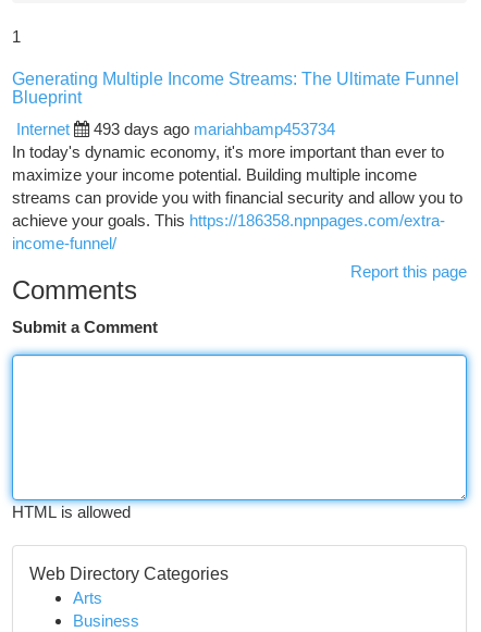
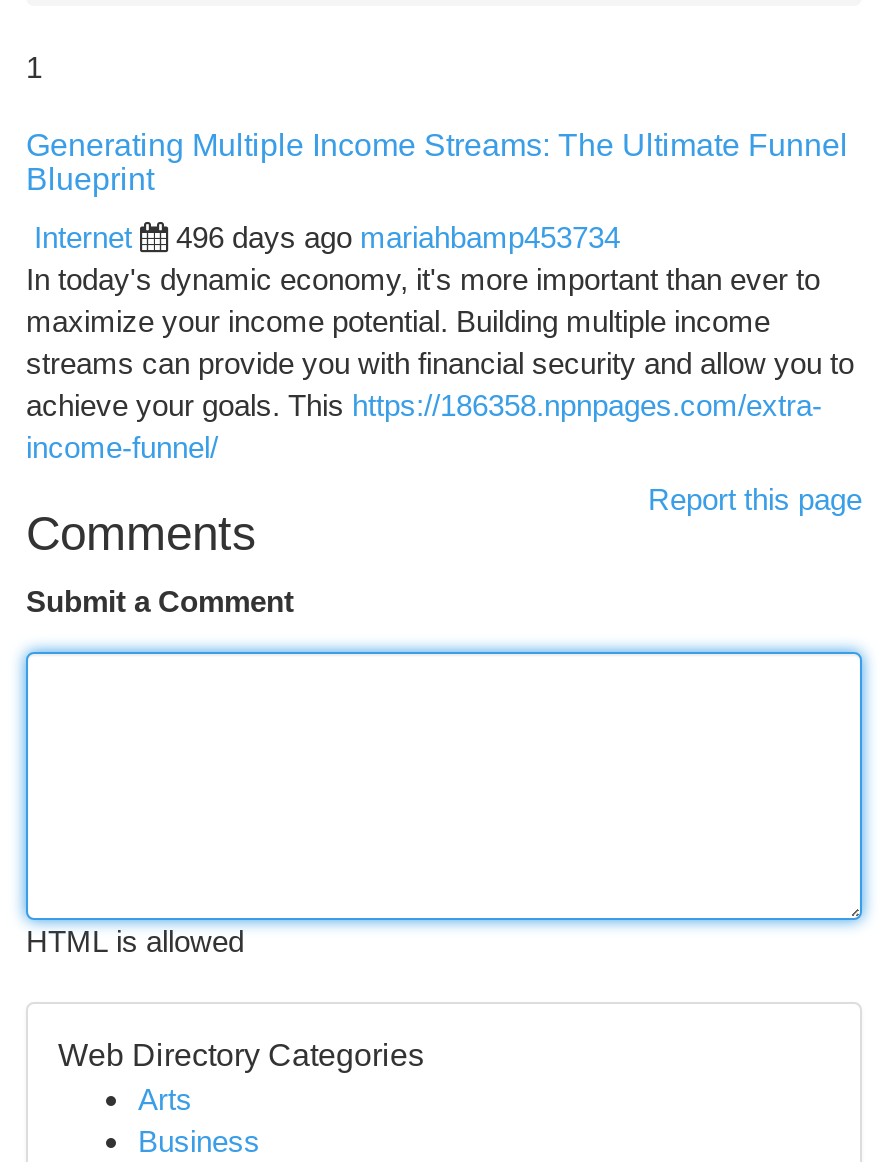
- 493 days ago mariahbamp453734
+ 496 days ago mariahbamp453734
